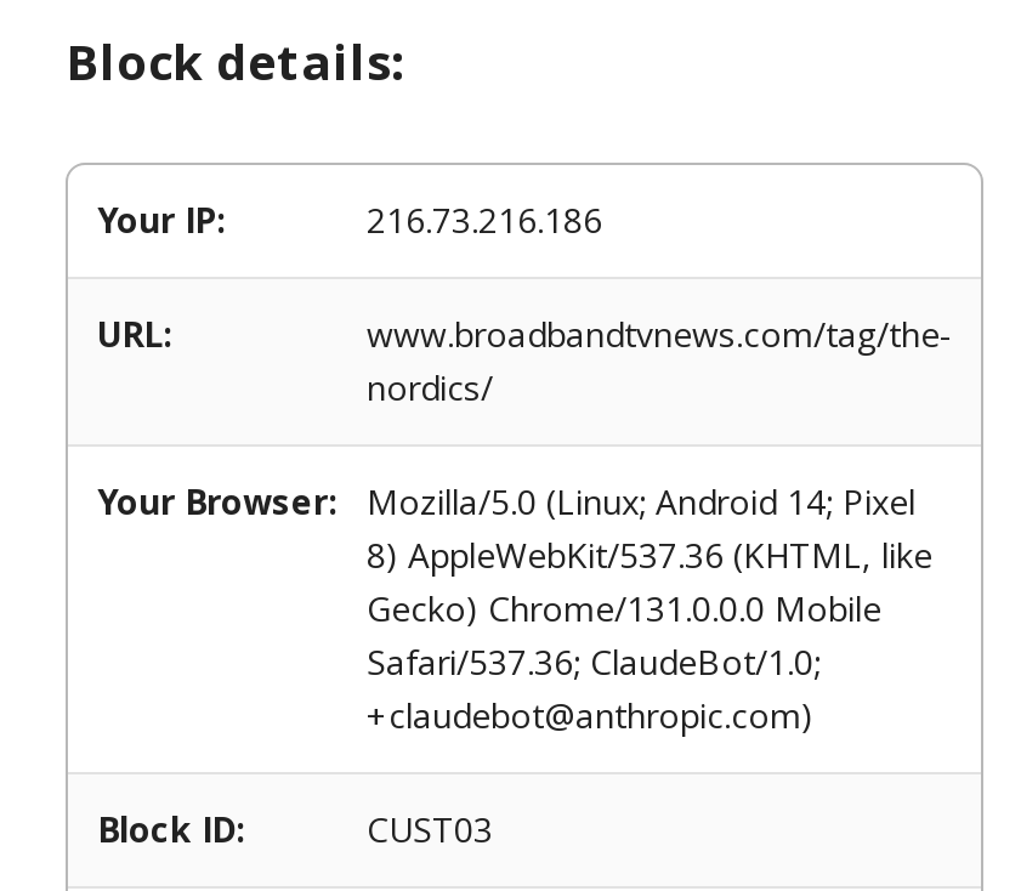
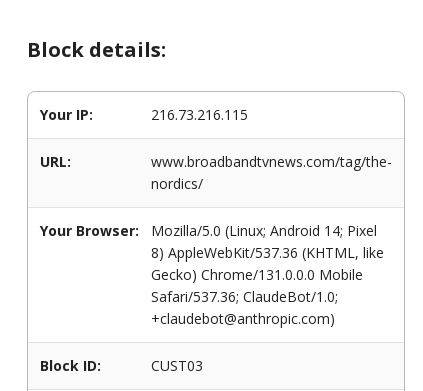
- 216.73.216.186
+ 216.73.216.115
